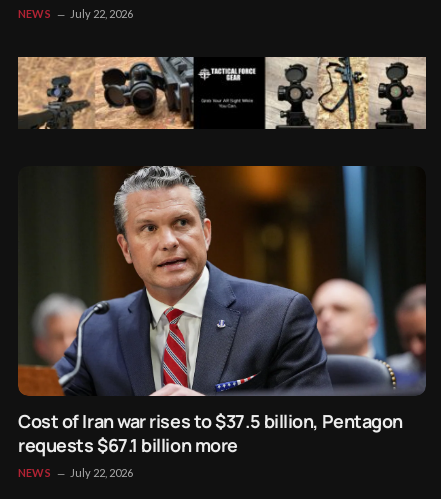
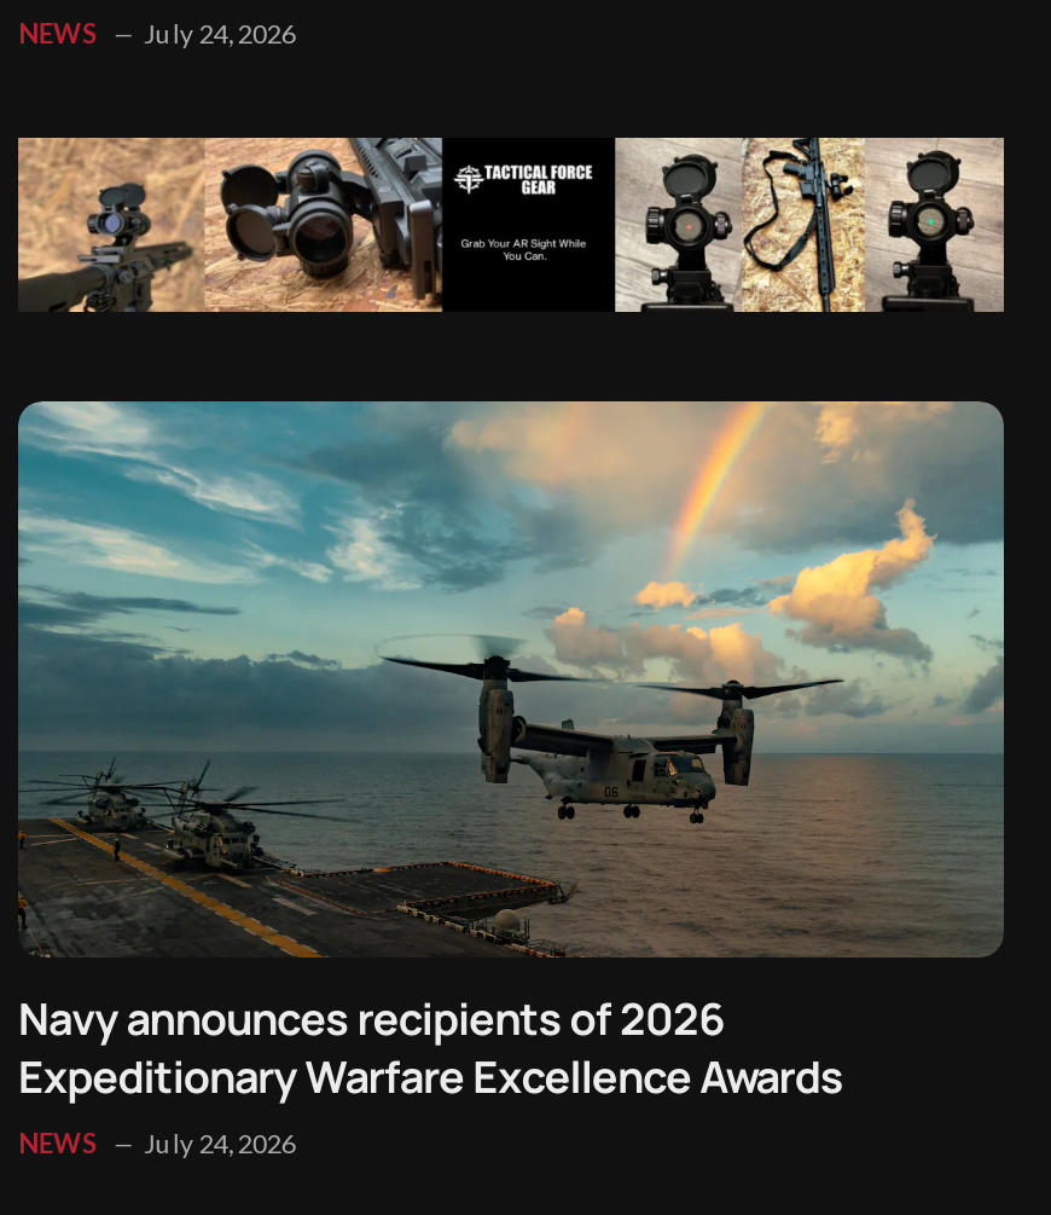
- NEWS July 22, 2026
+ NEWS July 24, 2026

- [image]
- Cost of Iran war rises to $37.5 billion, Pentagon
- requests $67.1 billion more
+ [image]
+ Navy announces recipients of 2026
+ Expeditionary Warfare Excellence Awards

- NEWS July 22, 2026
+ NEWS July 24, 2026
